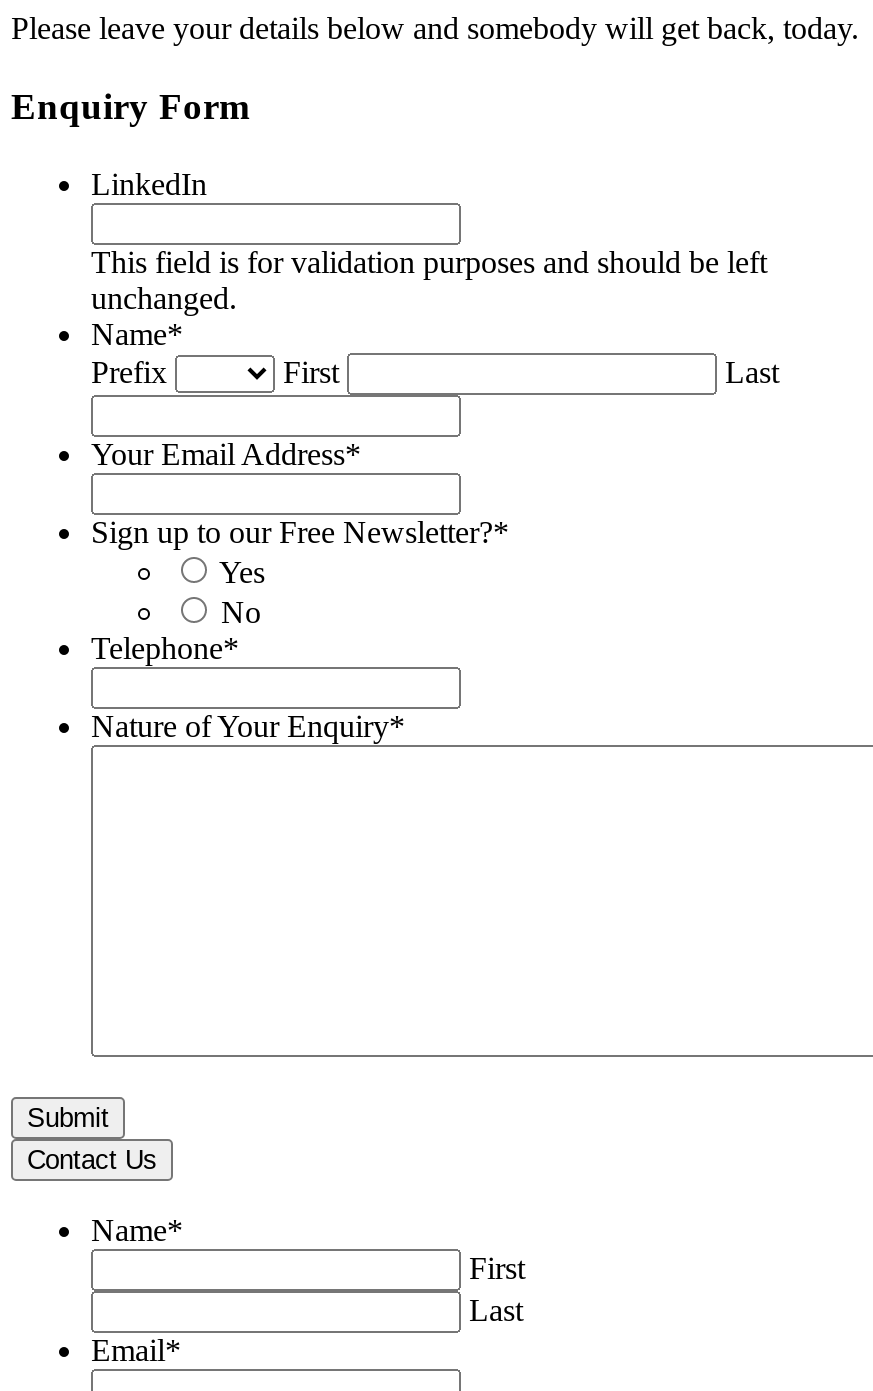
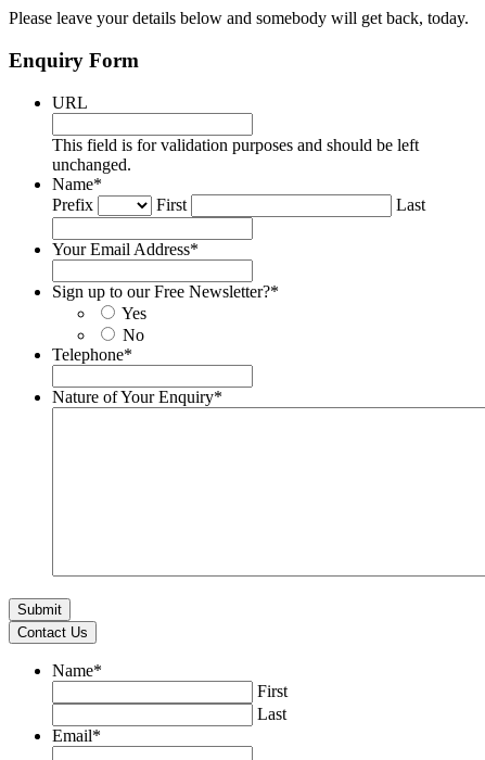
- LinkedIn
+ URL
